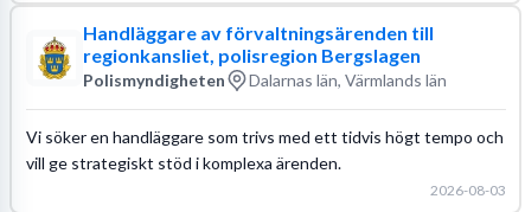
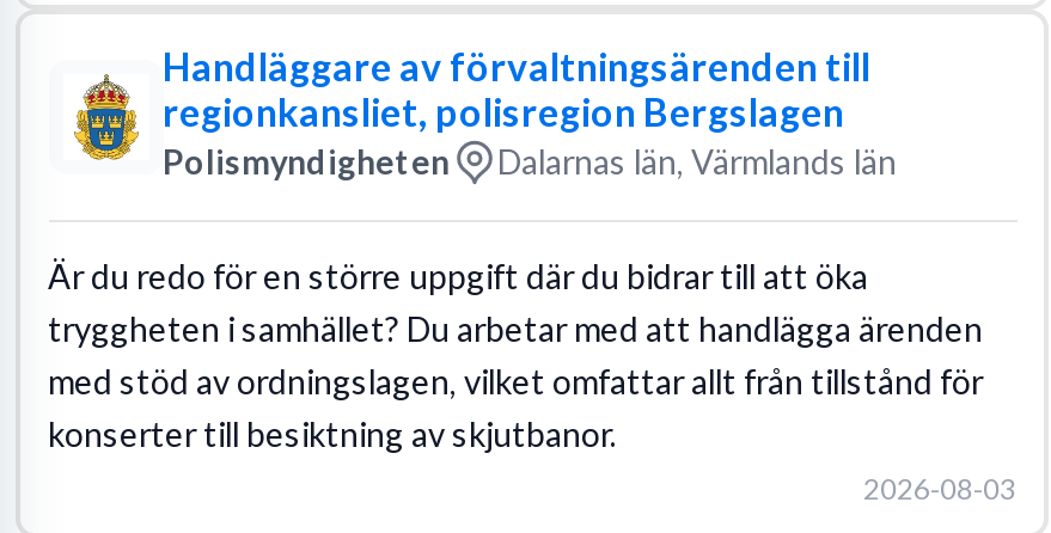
- Vi söker en handläggare som trivs med ett tidvis högt tempo och
- vill ge strategiskt stöd i komplexa ärenden.
+ Är du redo för en större uppgift där du bidrar till att öka
+ tryggheten i samhället? Du arbetar med att handlägga ärenden
+ med stöd av ordningslagen, vilket omfattar allt från tillstånd för
+ konserter till besiktning av skjutbanor.
